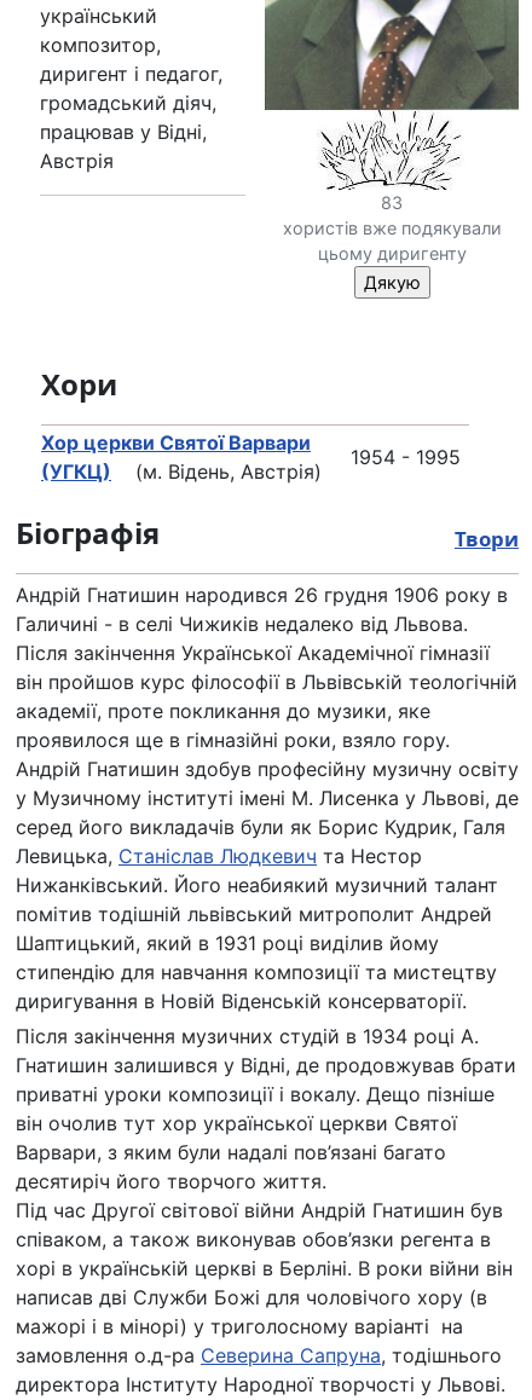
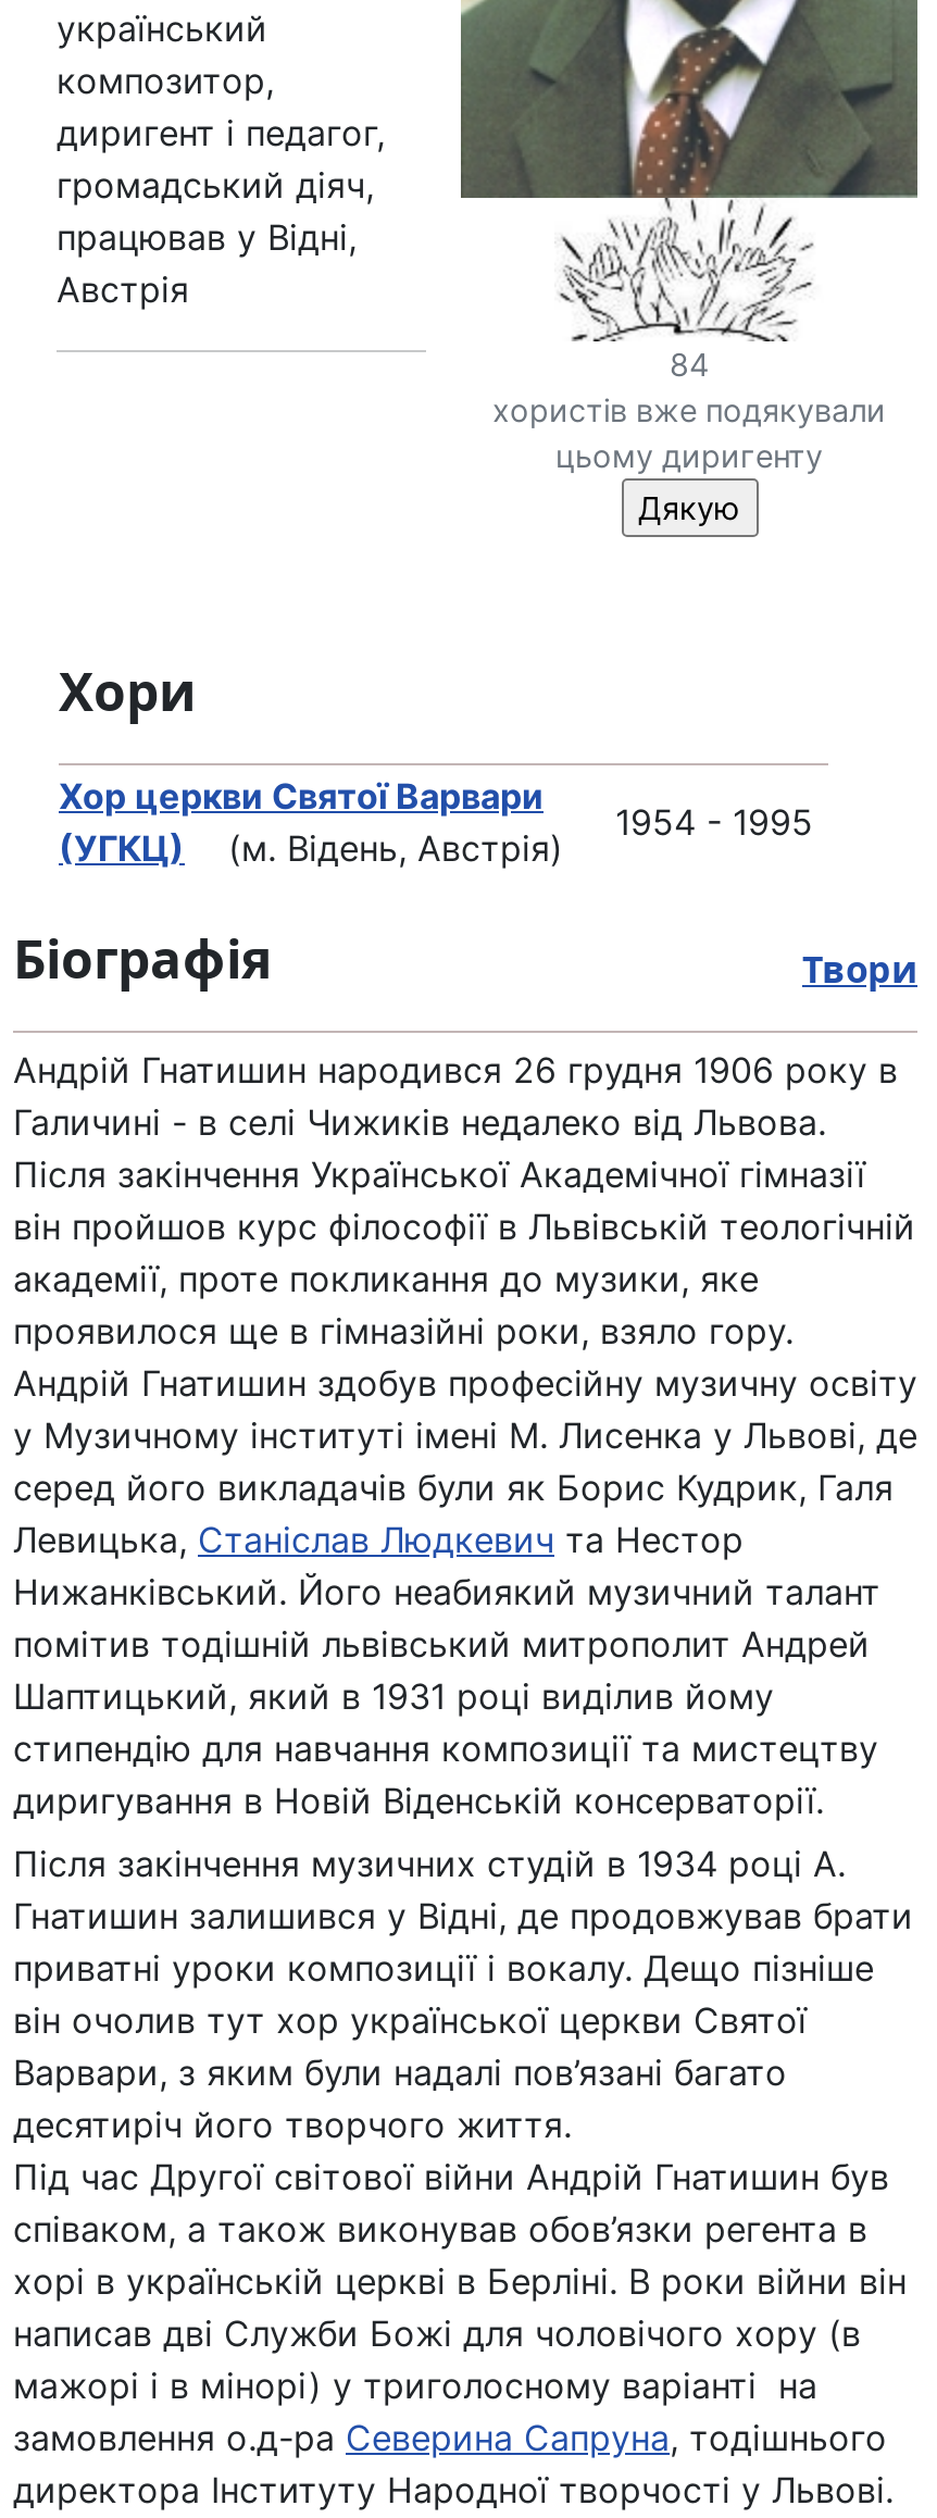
- 83
+ 84
